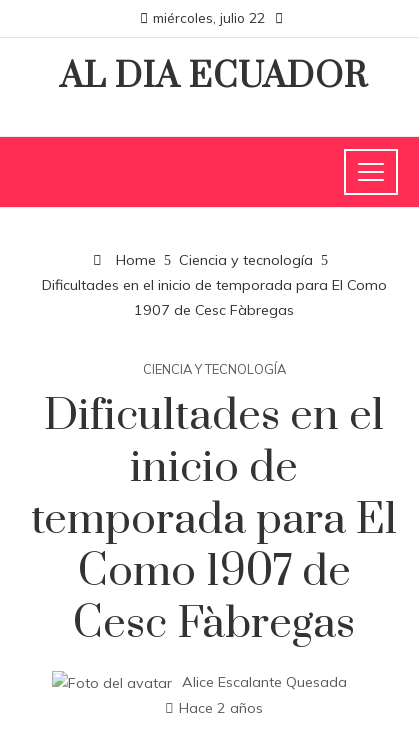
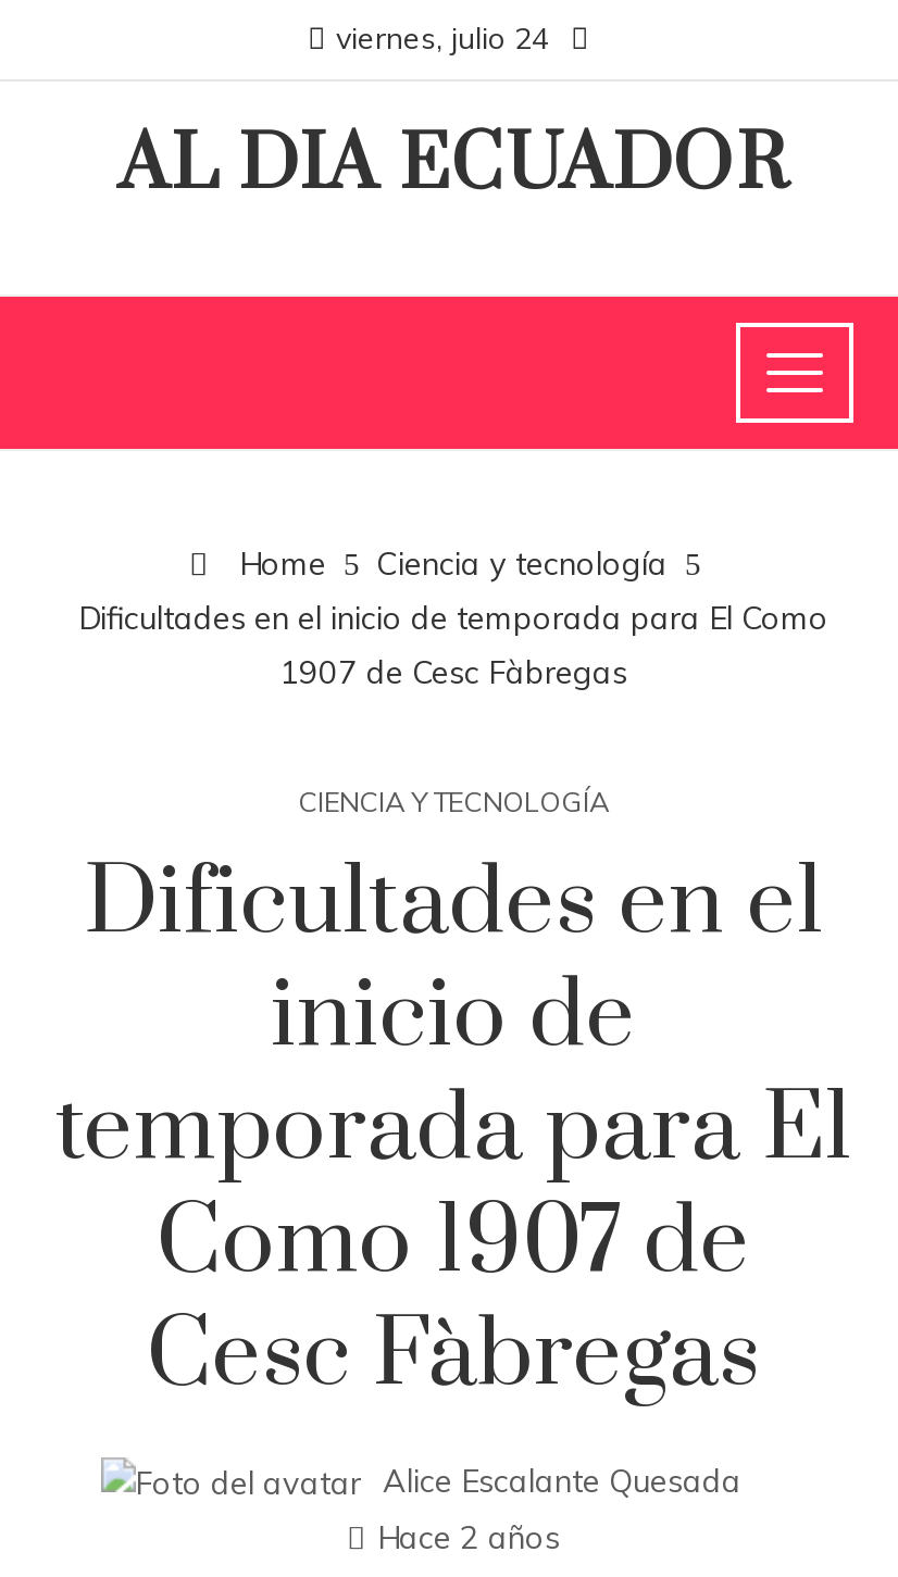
- miércoles, julio 22
+ viernes, julio 24
